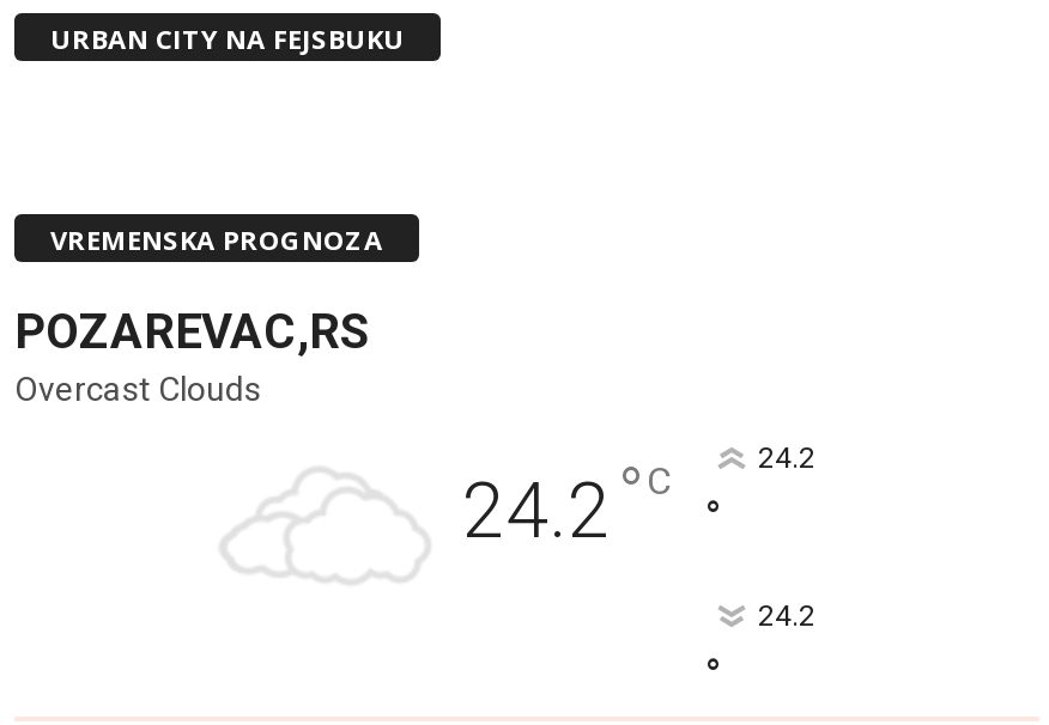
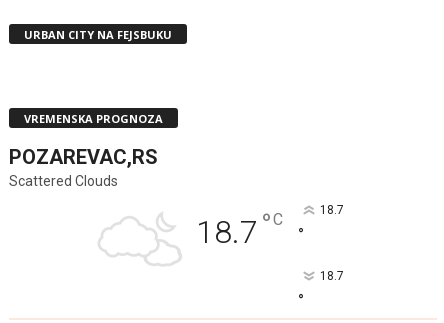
- Overcast Clouds
+ Scattered Clouds

- 24.2 ° C
+ 18.7 ° C

- 24.2
+ 18.7

- 24.2
+ 18.7
